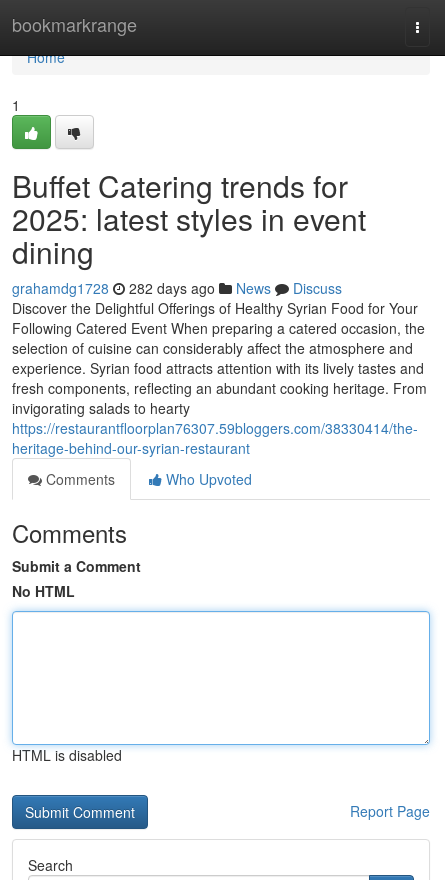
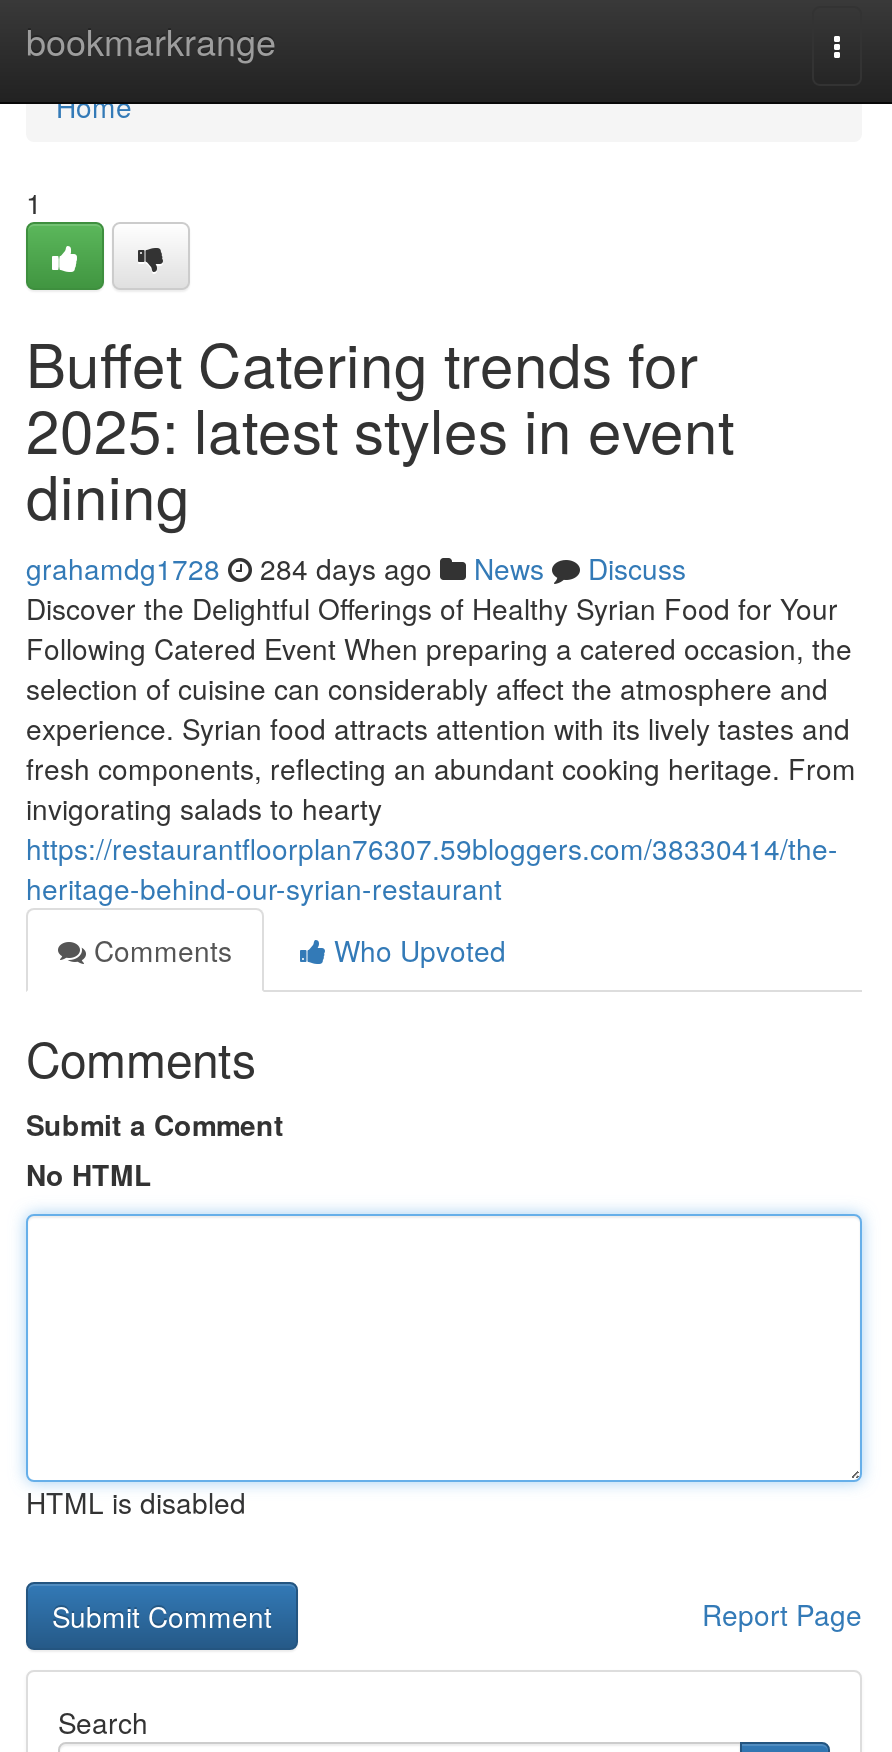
- grahamdg1728 282 days ago News Discuss
+ grahamdg1728 284 days ago News Discuss
